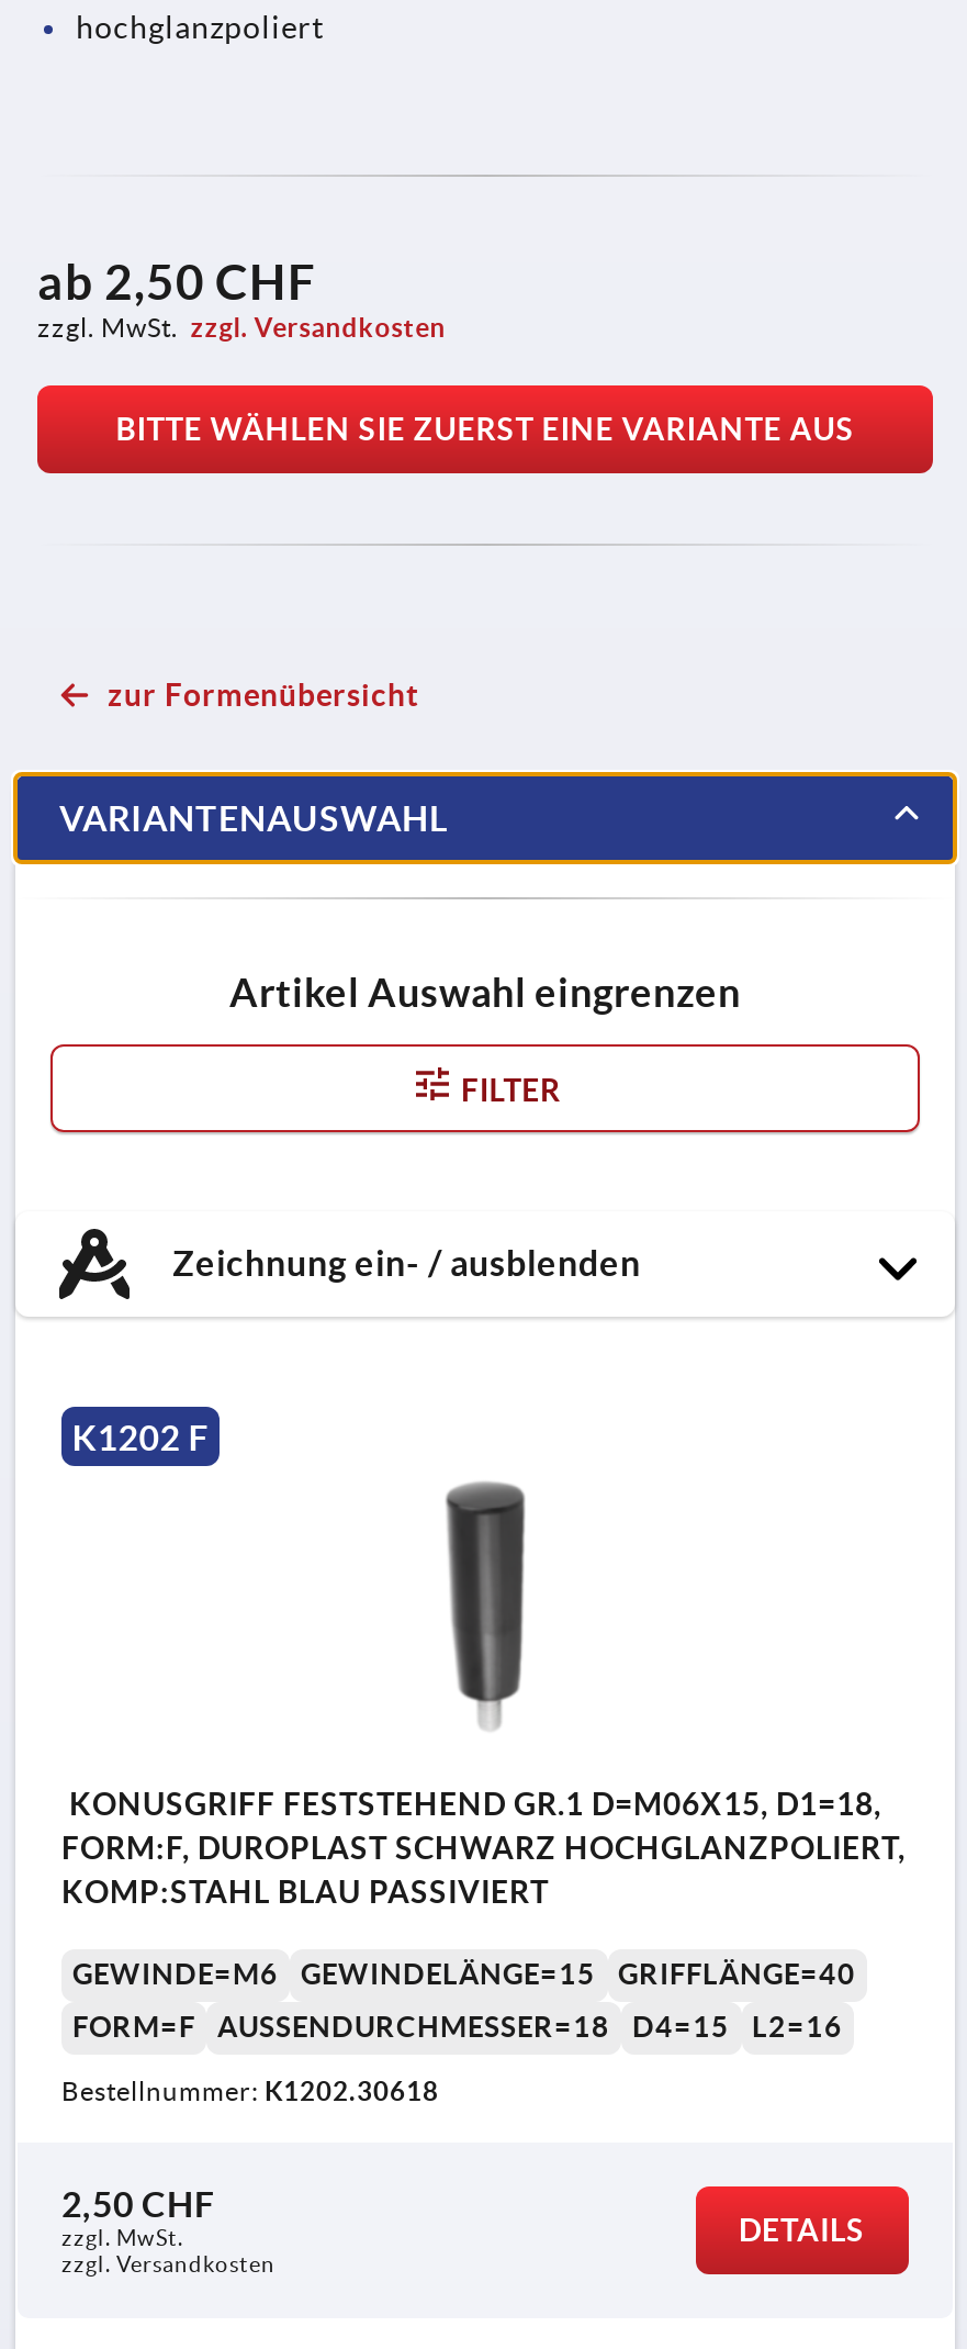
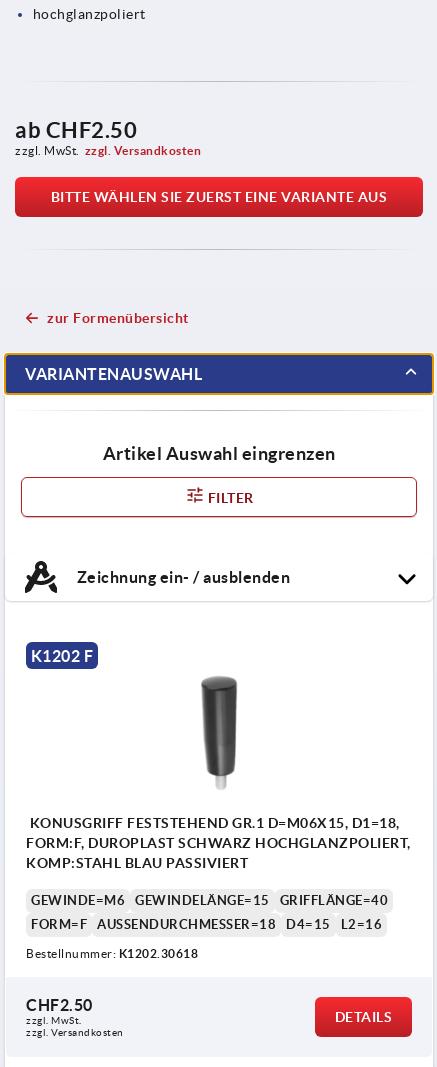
- ab 2,50 CHF
+ ab CHF2.50

- 2,50 CHF
+ CHF2.50
